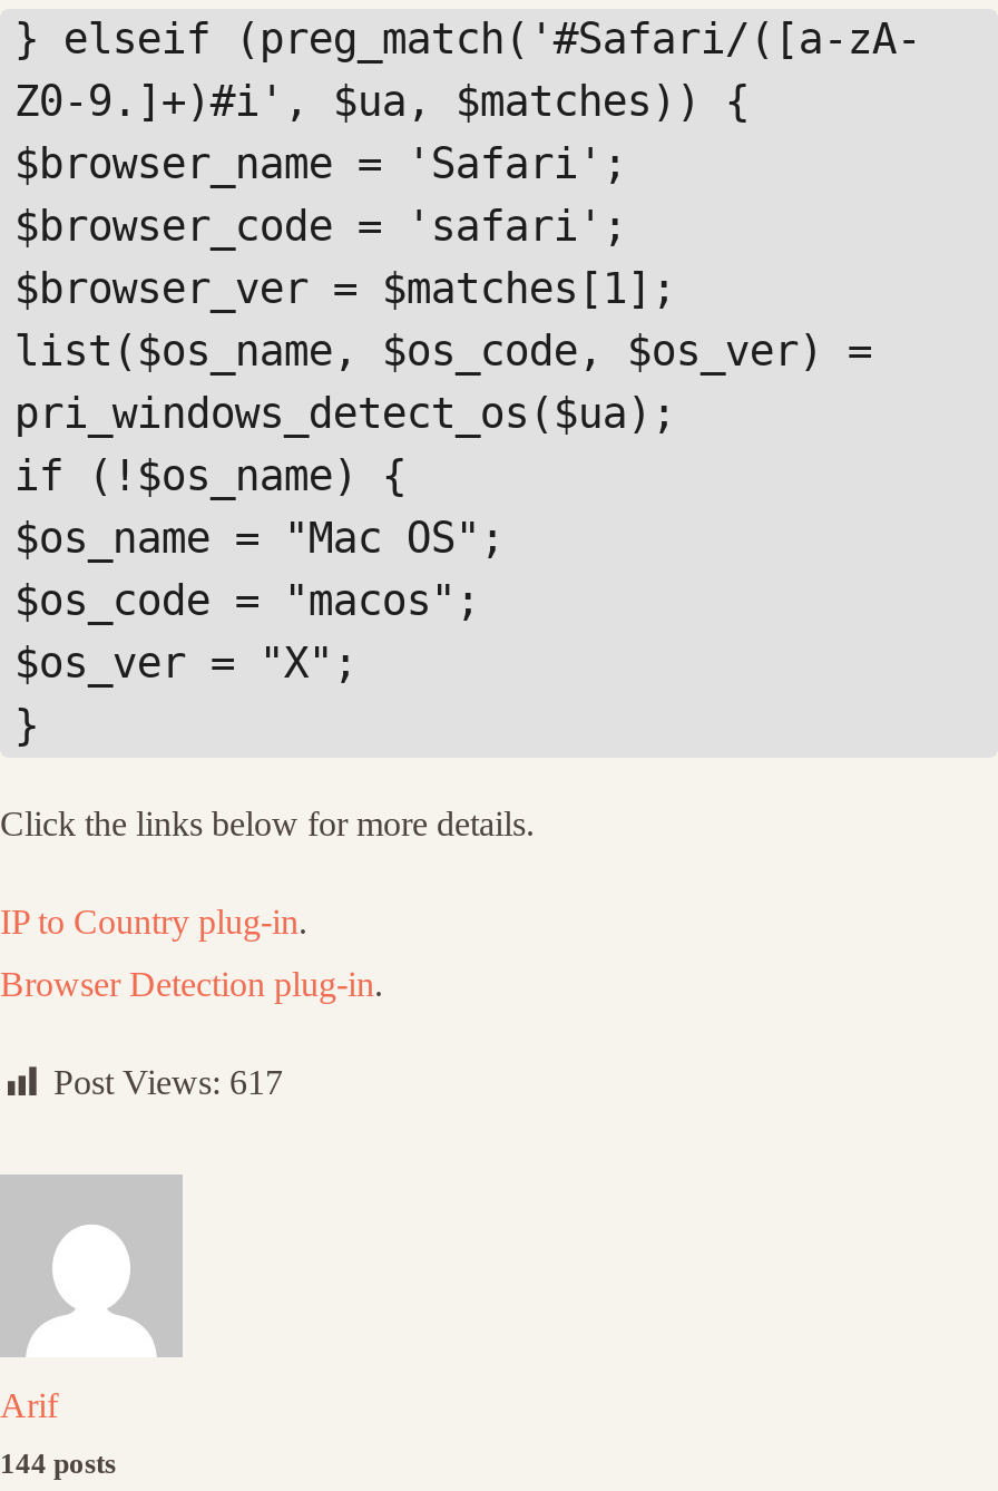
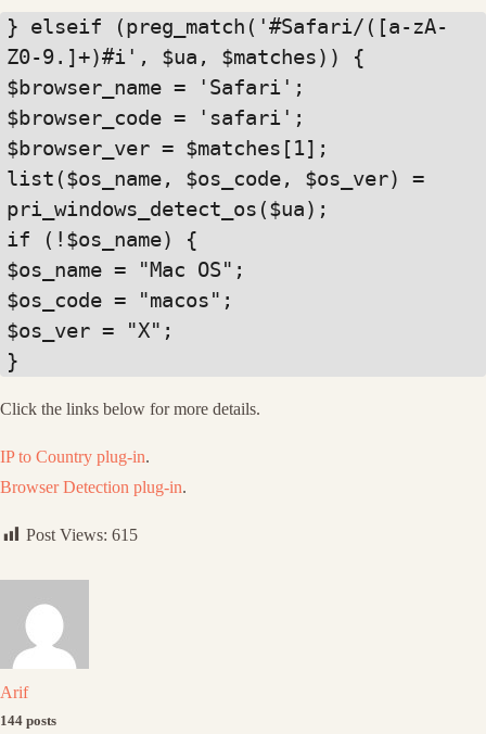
- Post Views: 617
+ Post Views: 615
